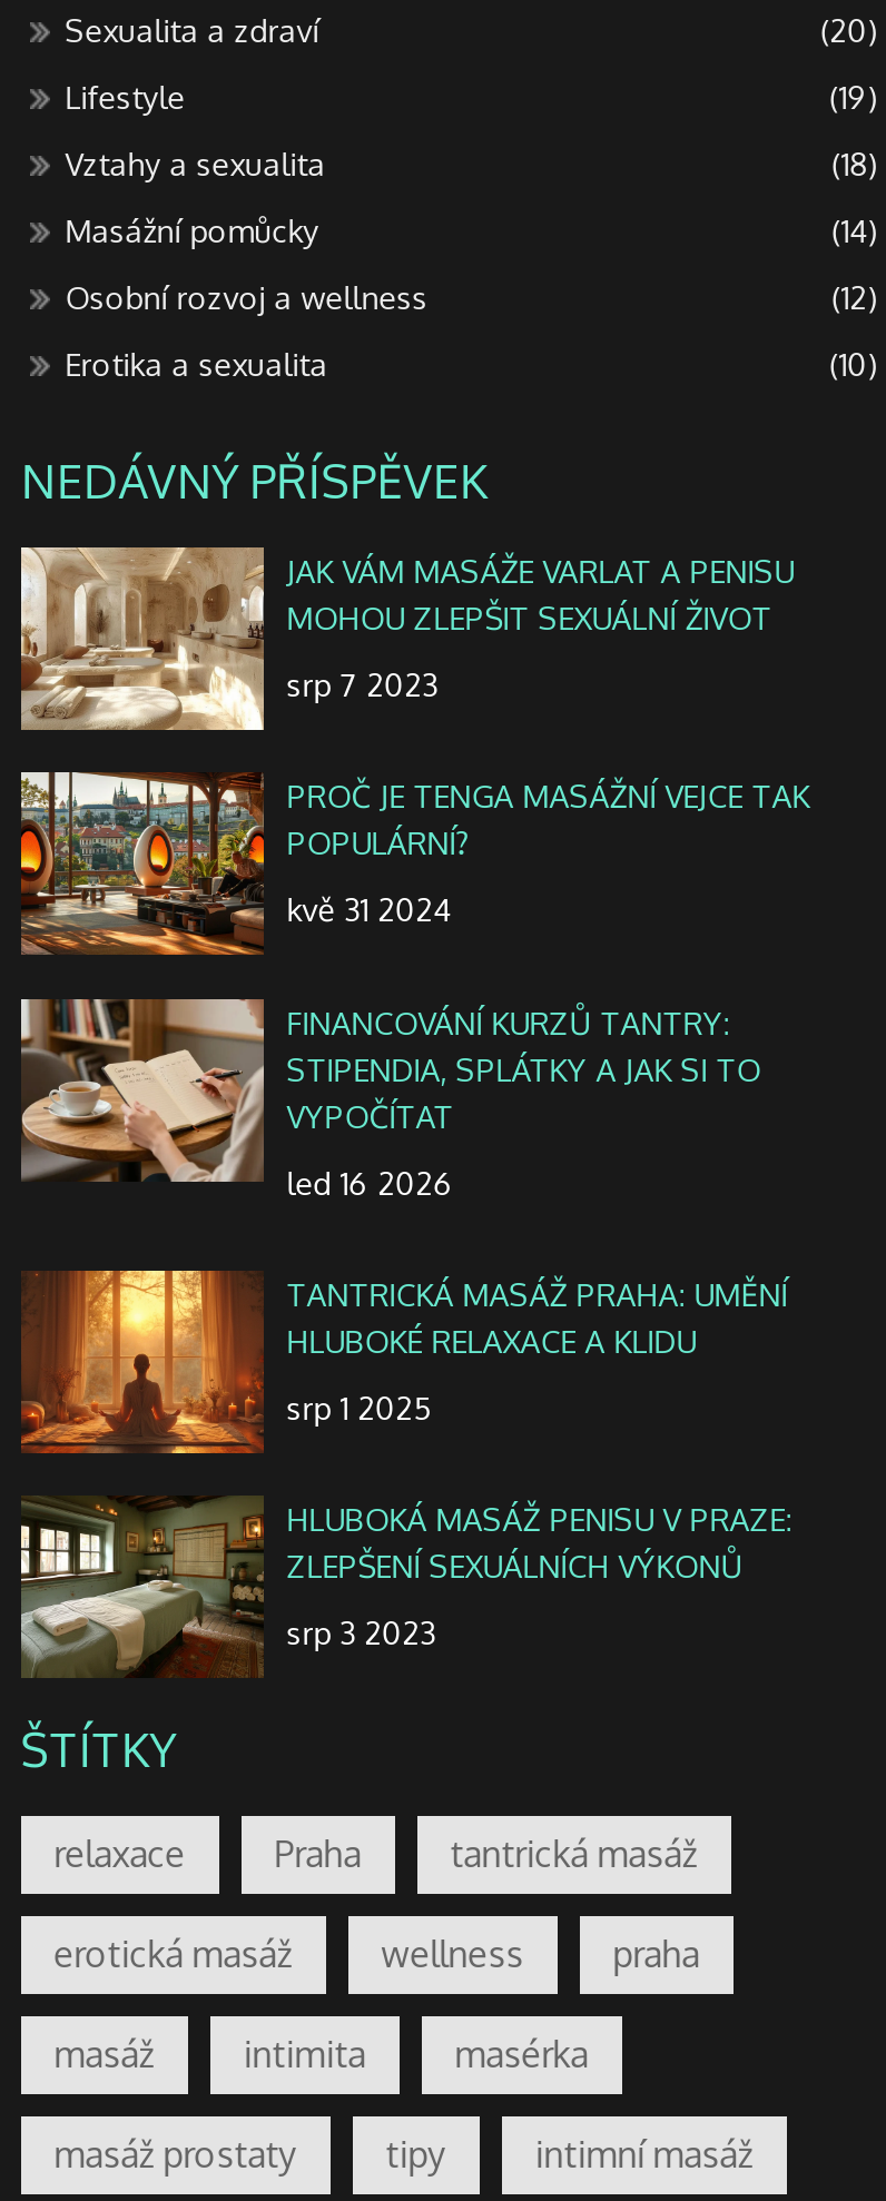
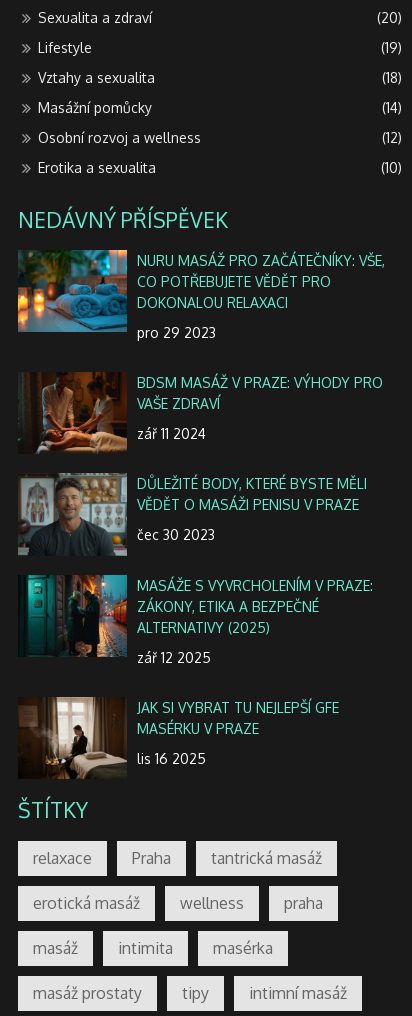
- [image]
- JAK VÁM MASÁŽE VARLAT A PENISU
- MOHOU ZLEPŠIT SEXUÁLNÍ ŽIVOT
+ [image]
+ NURU MASÁŽ PRO ZAČÁTEČNÍKY: VŠE,
+ CO POTŘEBUJETE VĚDĚT PRO
+ DOKONALOU RELAXACI

- srp 7 2023
+ pro 29 2023

- [image]
- PROČ JE TENGA MASÁŽNÍ VEJCE TAK
- POPULÁRNÍ?
+ [image]
+ BDSM MASÁŽ V PRAZE: VÝHODY PRO
+ VAŠE ZDRAVÍ

- kvě 31 2024
+ zář 11 2024

- [image]
- FINANCOVÁNÍ KURZŮ TANTRY:
- STIPENDIA, SPLÁTKY A JAK SI TO
- VYPOČÍTAT
+ [image]
+ DŮLEŽITÉ BODY, KTERÉ BYSTE MĚLI
+ VĚDĚT O MASÁŽI PENISU V PRAZE

- led 16 2026
+ čec 30 2023

- [image]
- TANTRICKÁ MASÁŽ PRAHA: UMĚNÍ
- HLUBOKÉ RELAXACE A KLIDU
+ [image]
+ MASÁŽE S VYVRCHOLENÍM V PRAZE:
+ ZÁKONY, ETIKA A BEZPEČNÉ
+ ALTERNATIVY (2025)

- srp 1 2025
+ zář 12 2025

- [image]
- HLUBOKÁ MASÁŽ PENISU V PRAZE:
- ZLEPŠENÍ SEXUÁLNÍCH VÝKONŮ
+ [image]
+ JAK SI VYBRAT TU NEJLEPŠÍ GFE
+ MASÉRKU V PRAZE

- srp 3 2023
+ lis 16 2025
